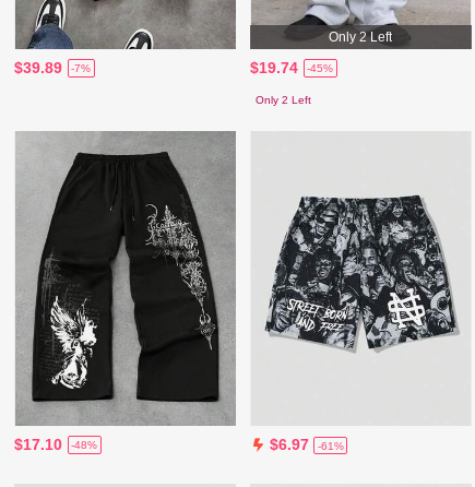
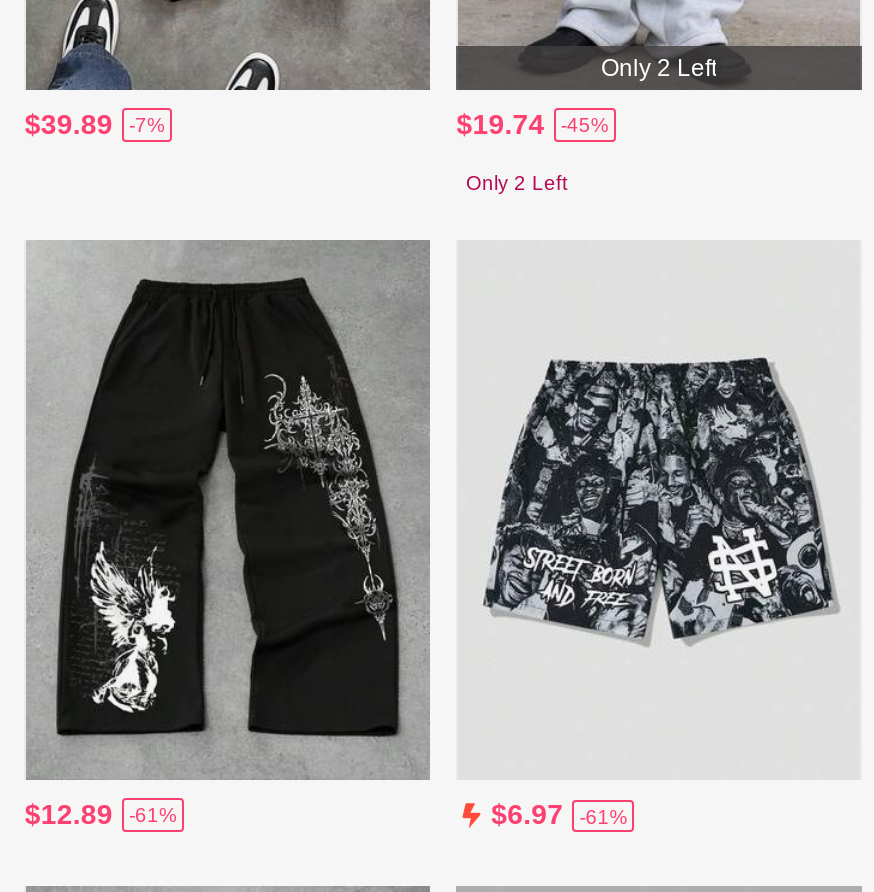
- $17.10
+ $12.89

- -48%
+ -61%
